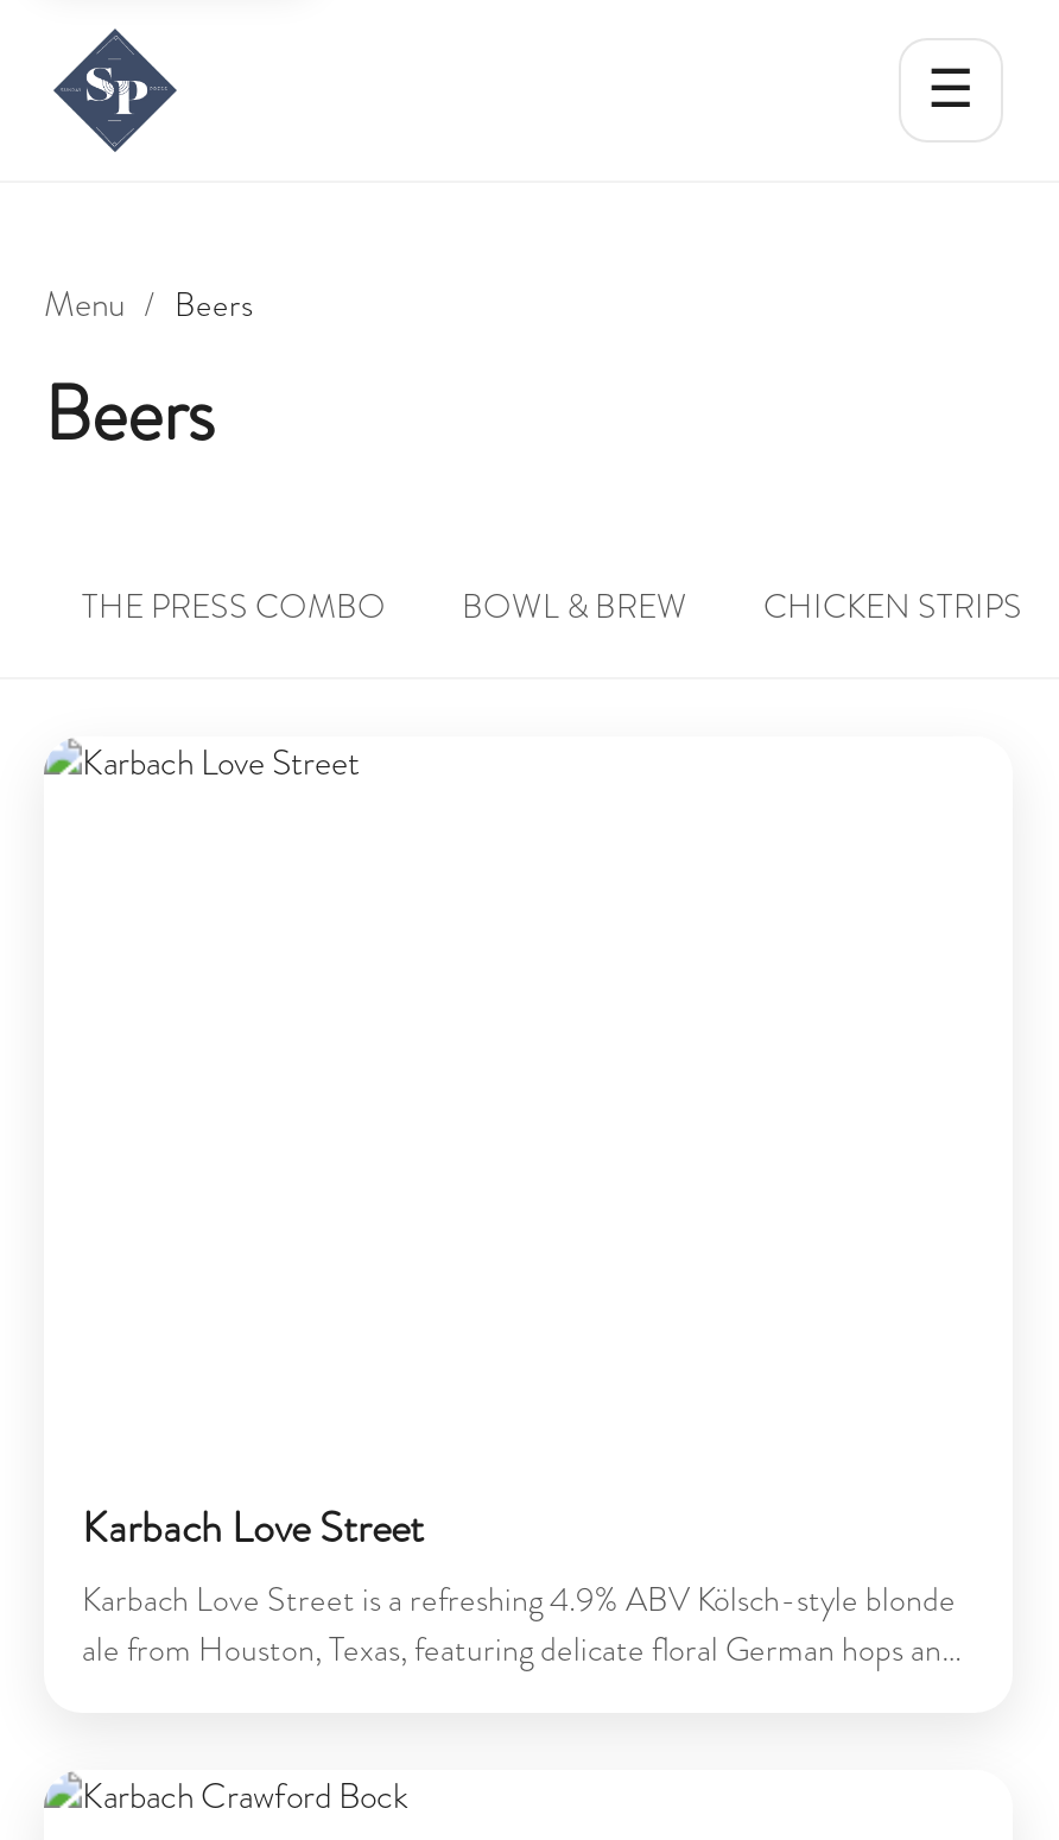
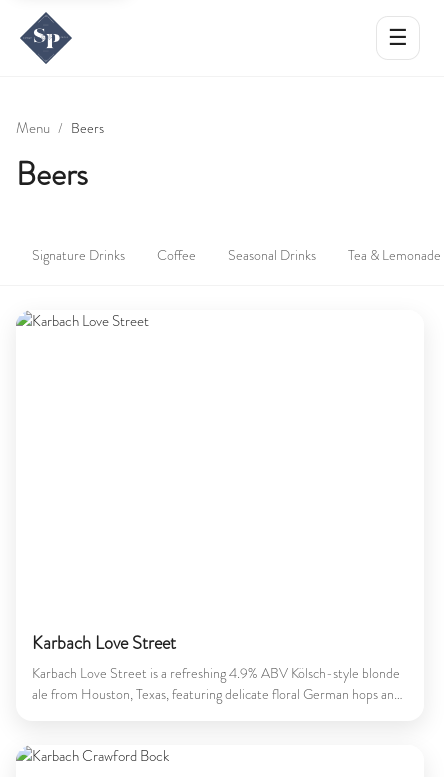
- THE PRESS COMBO
- BOWL & BREW
- CHICKEN STRIPS
+ Signature Drinks
+ Coffee
+ Seasonal Drinks
+ Tea & Lemonade
